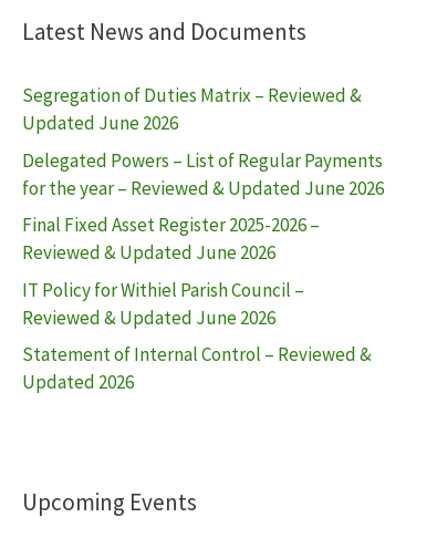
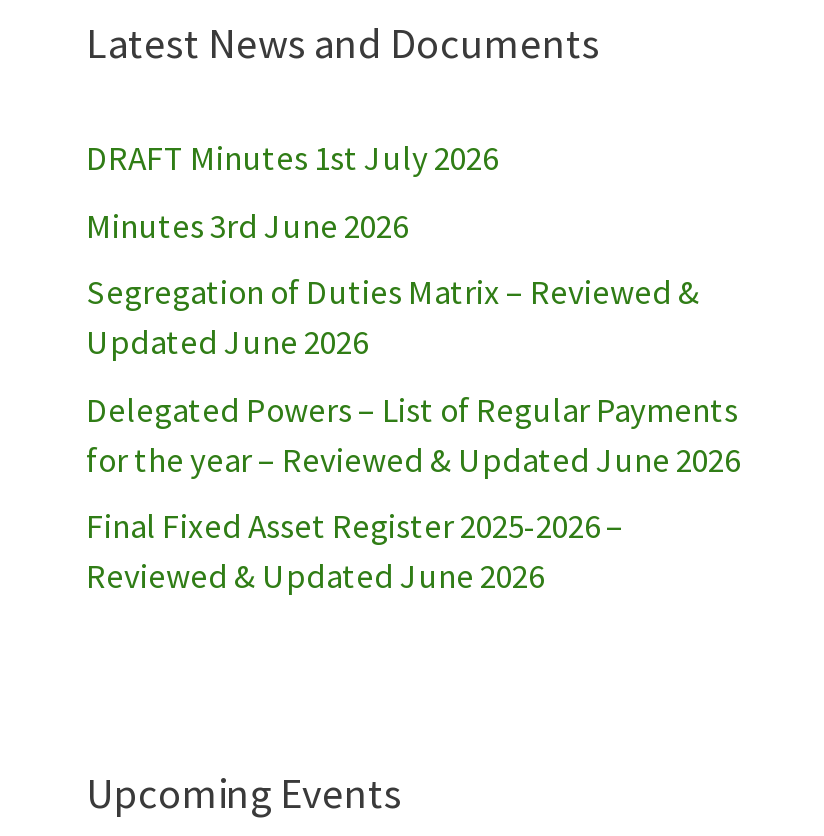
+ DRAFT Minutes 1st July 2026
+ Minutes 3rd June 2026

moved down: Segregation of Duties Matrix – Reviewed & | Updated June 2026 | Delegated Powers – List of Regular Payments | for the year – Reviewed & Updated June 2026 | Final Fixed Asset Register 2025-2026 – | Reviewed & Updated June 2026

- IT Policy for Withiel Parish Council –
- Reviewed & Updated June 2026
- Statement of Internal Control – Reviewed &
- Updated 2026
